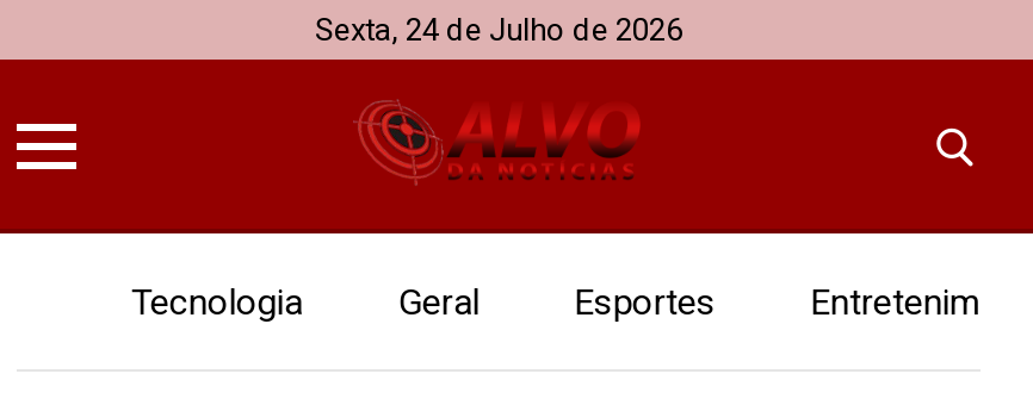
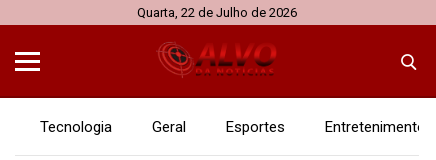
- Sexta, 24 de Julho de 2026
+ Quarta, 22 de Julho de 2026
